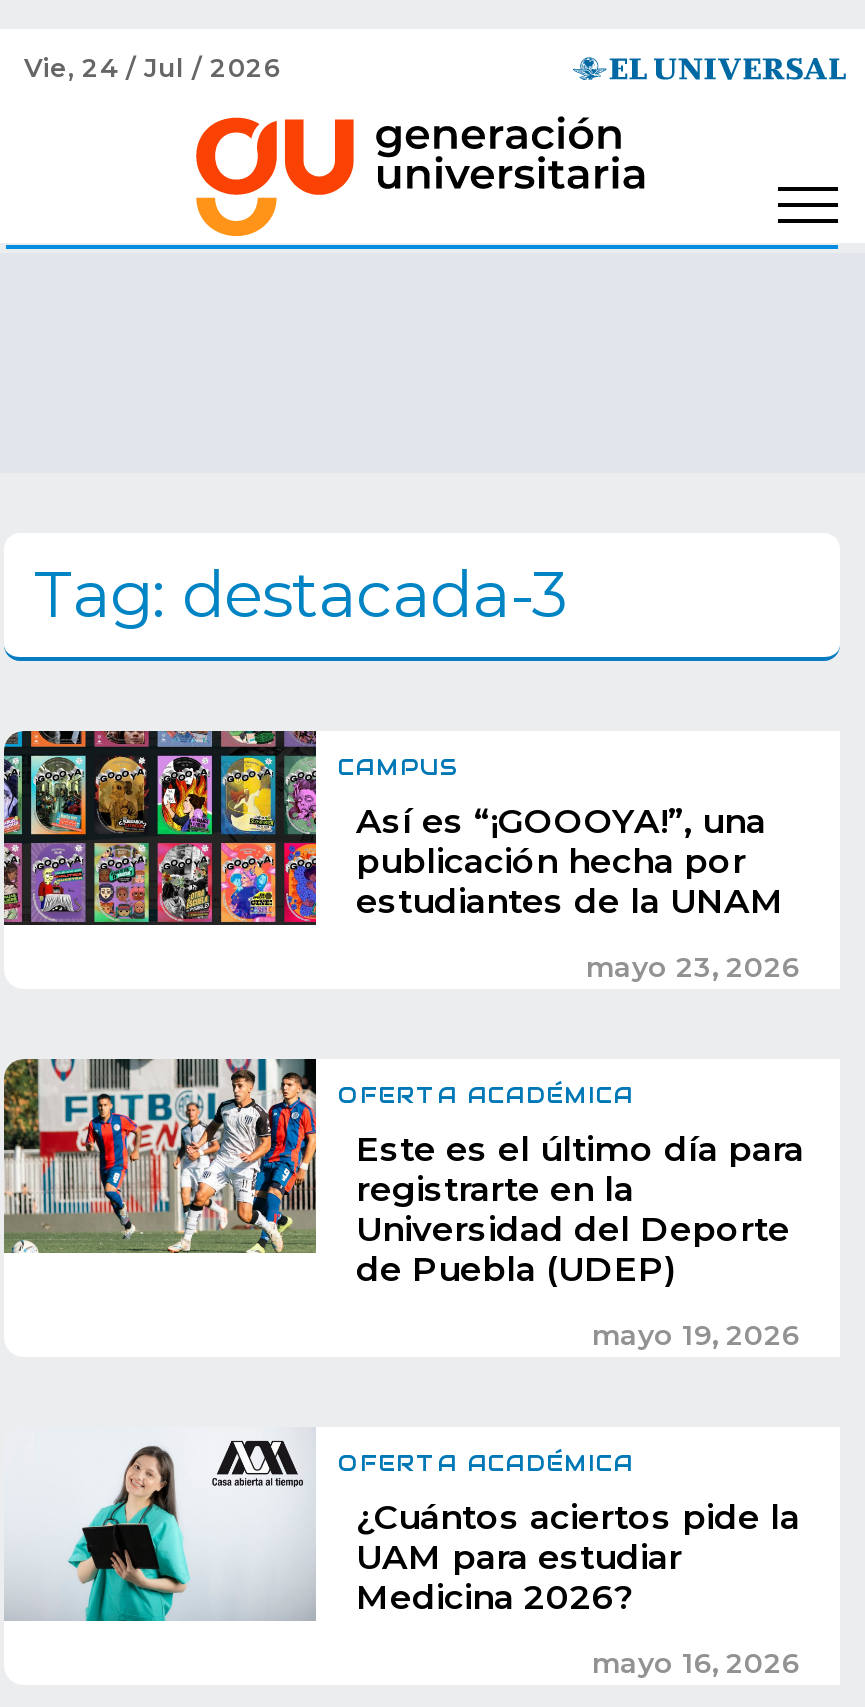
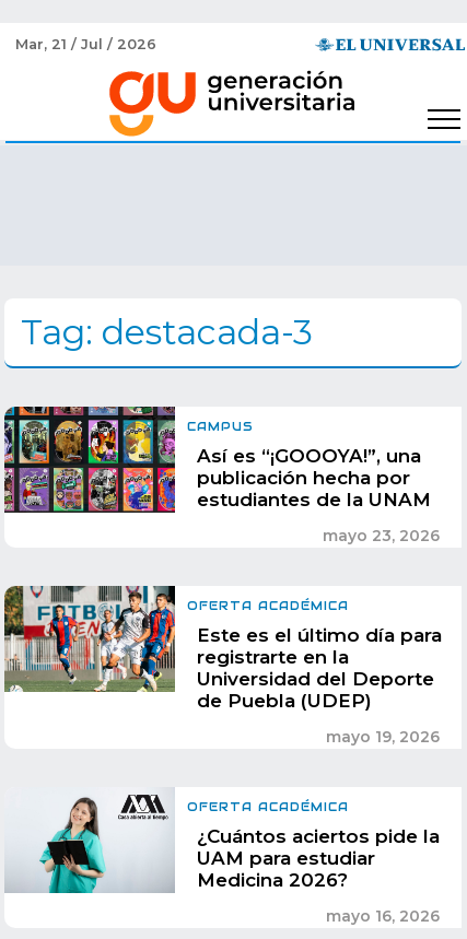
- Vie, 24 / Jul / 2026
+ Mar, 21 / Jul / 2026
